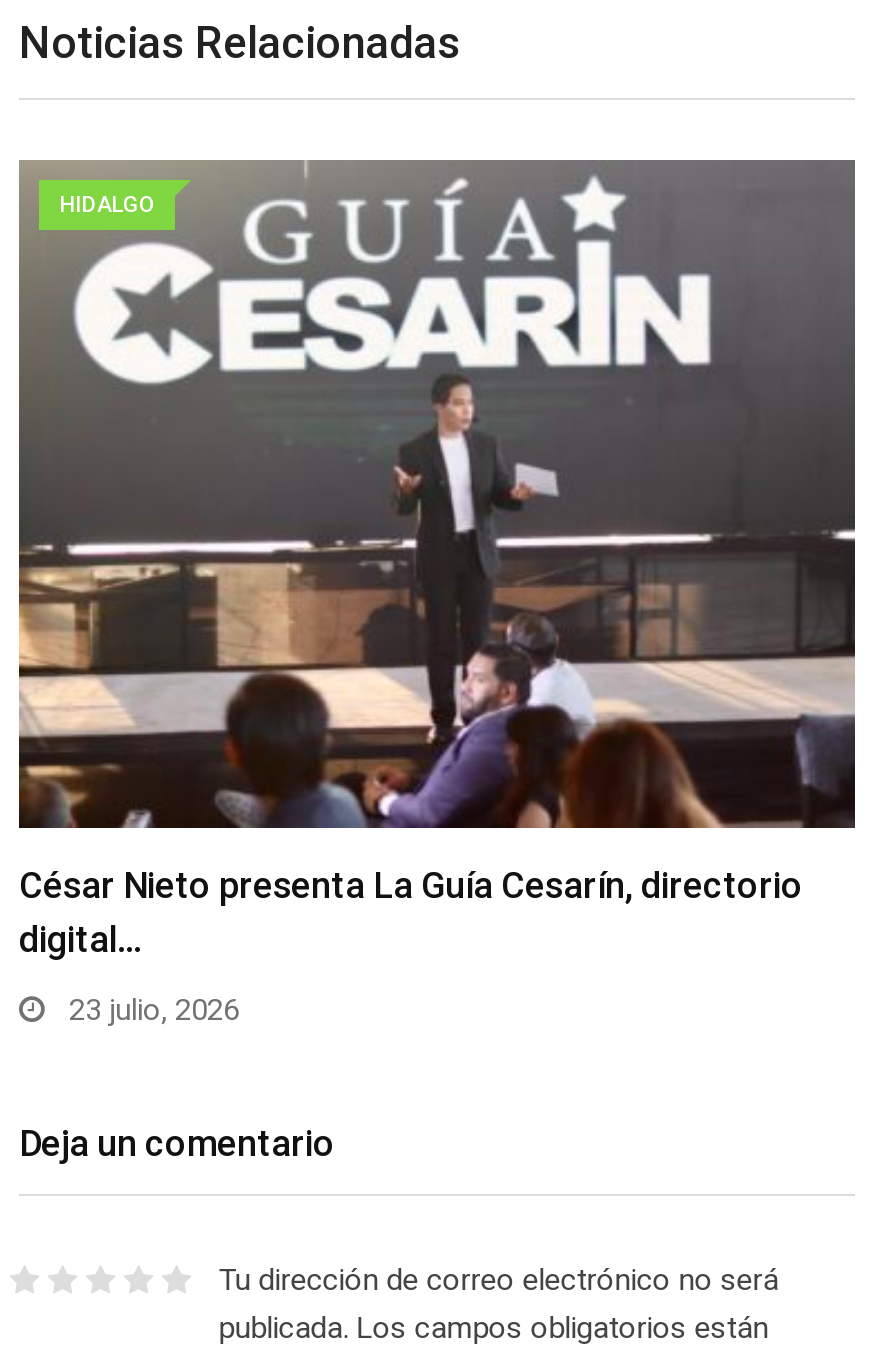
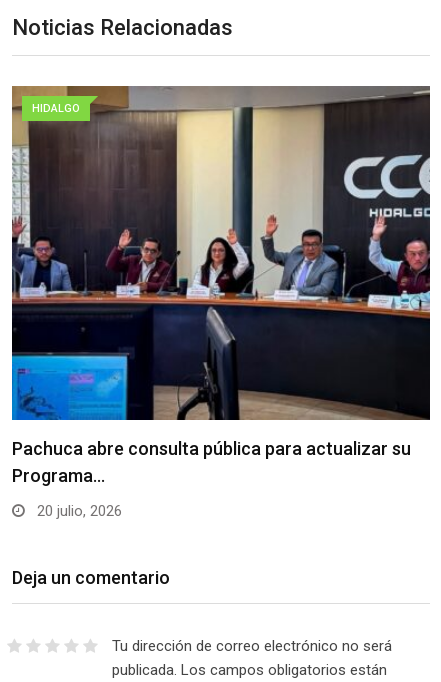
- [image]
- César Nieto presenta La Guía Cesarín, directorio
- digital…
+ [image]
+ Pachuca abre consulta pública para actualizar su
+ Programa…

- 23 julio, 2026
+ 20 julio, 2026
